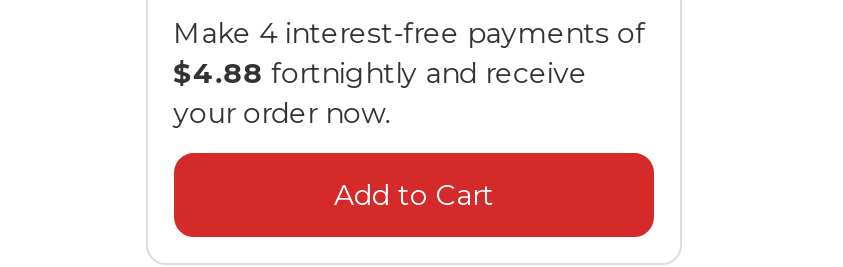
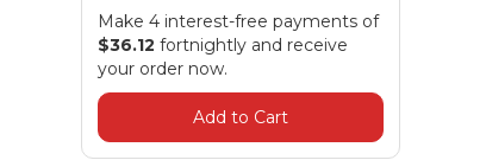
- $4.88 fortnightly and receive
+ $36.12 fortnightly and receive
